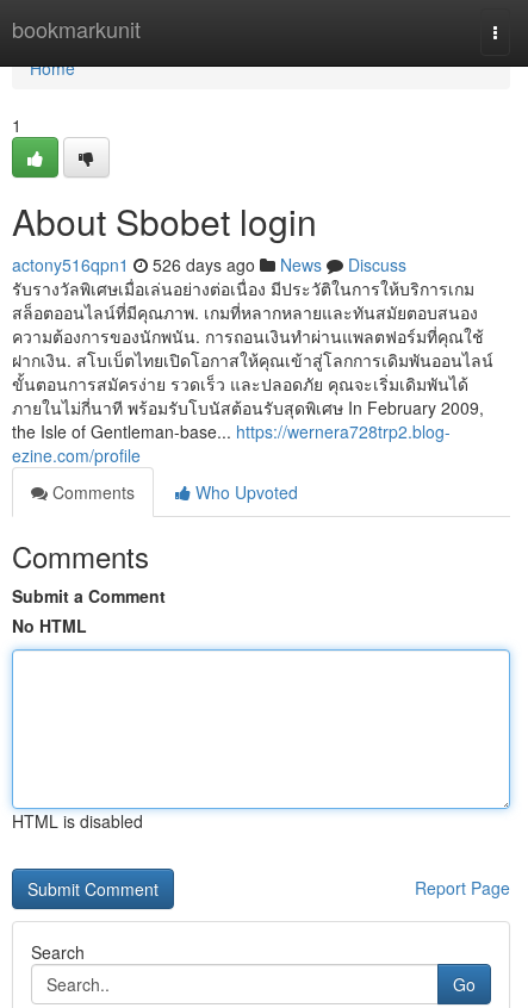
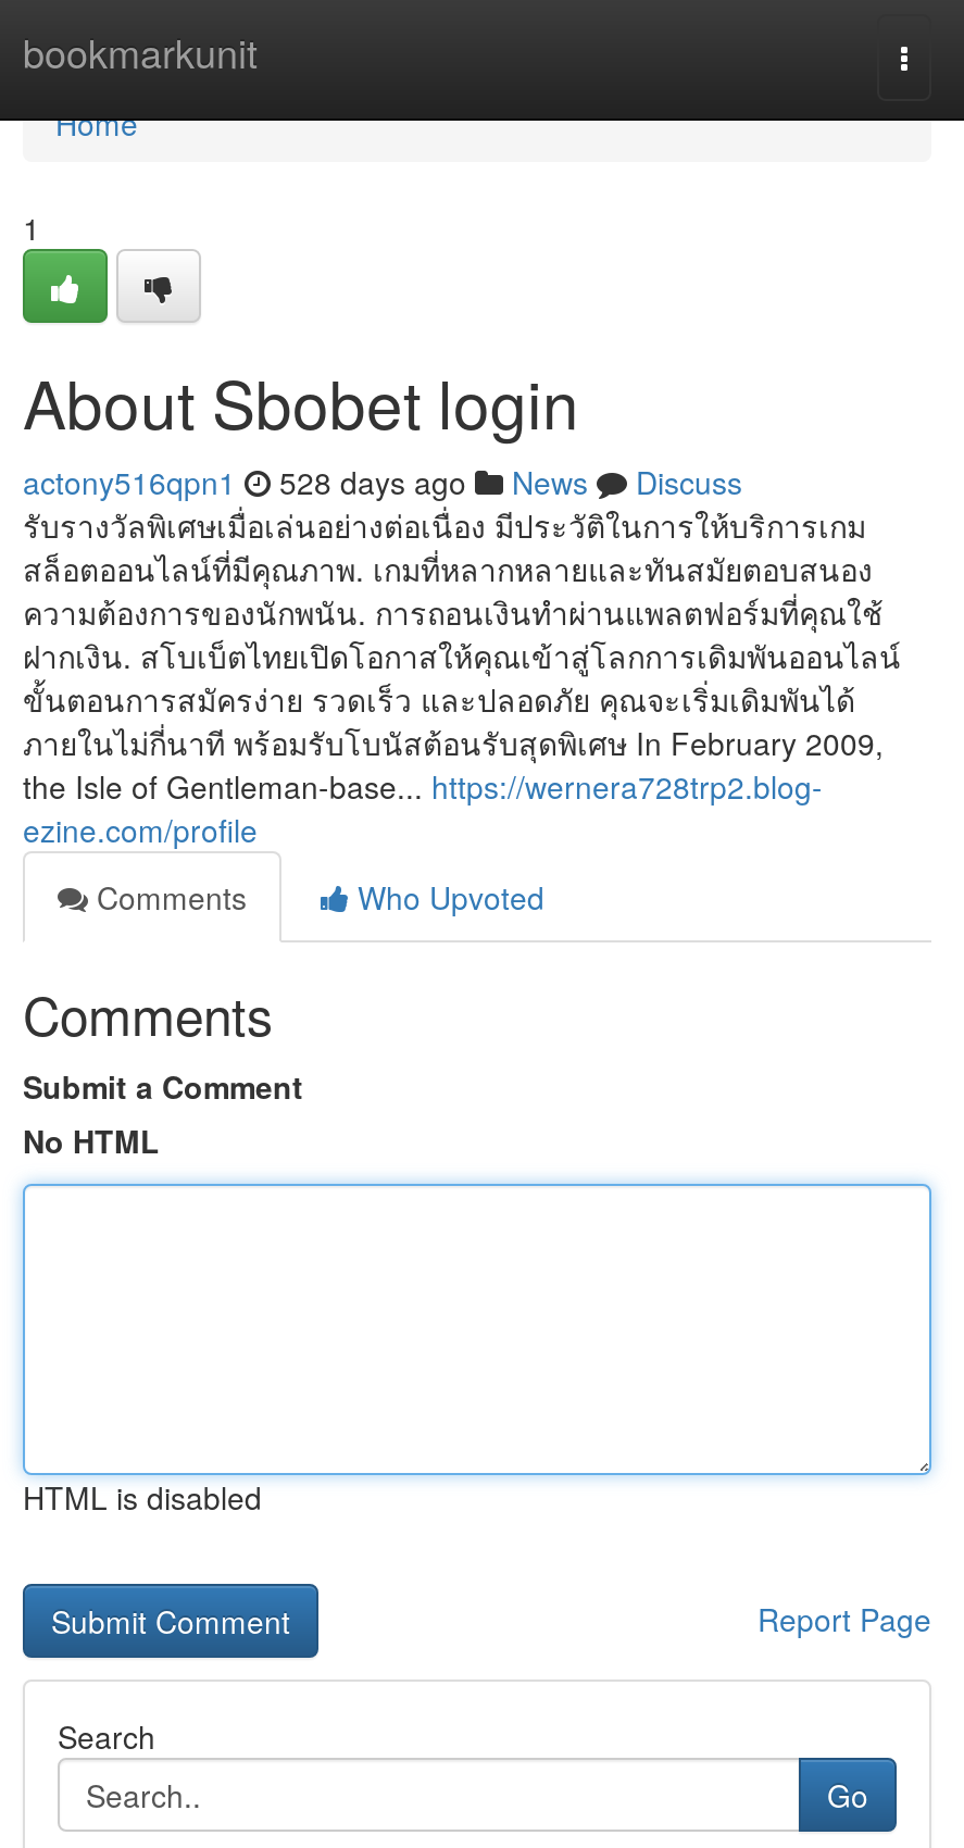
- actony516qpn1 526 days ago News Discuss
+ actony516qpn1 528 days ago News Discuss
